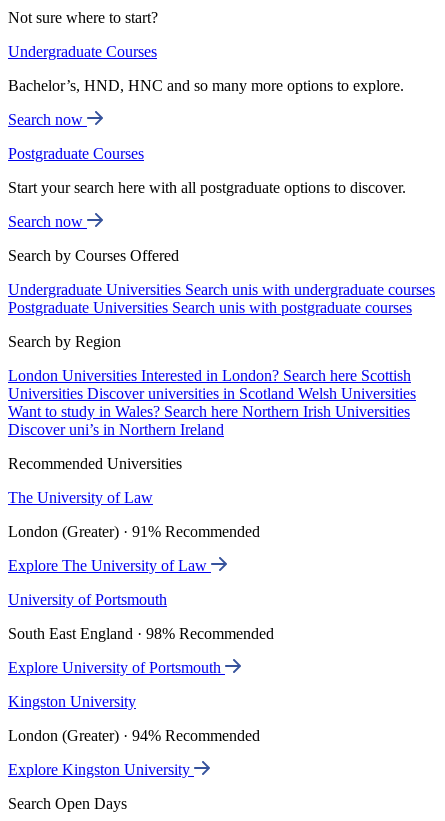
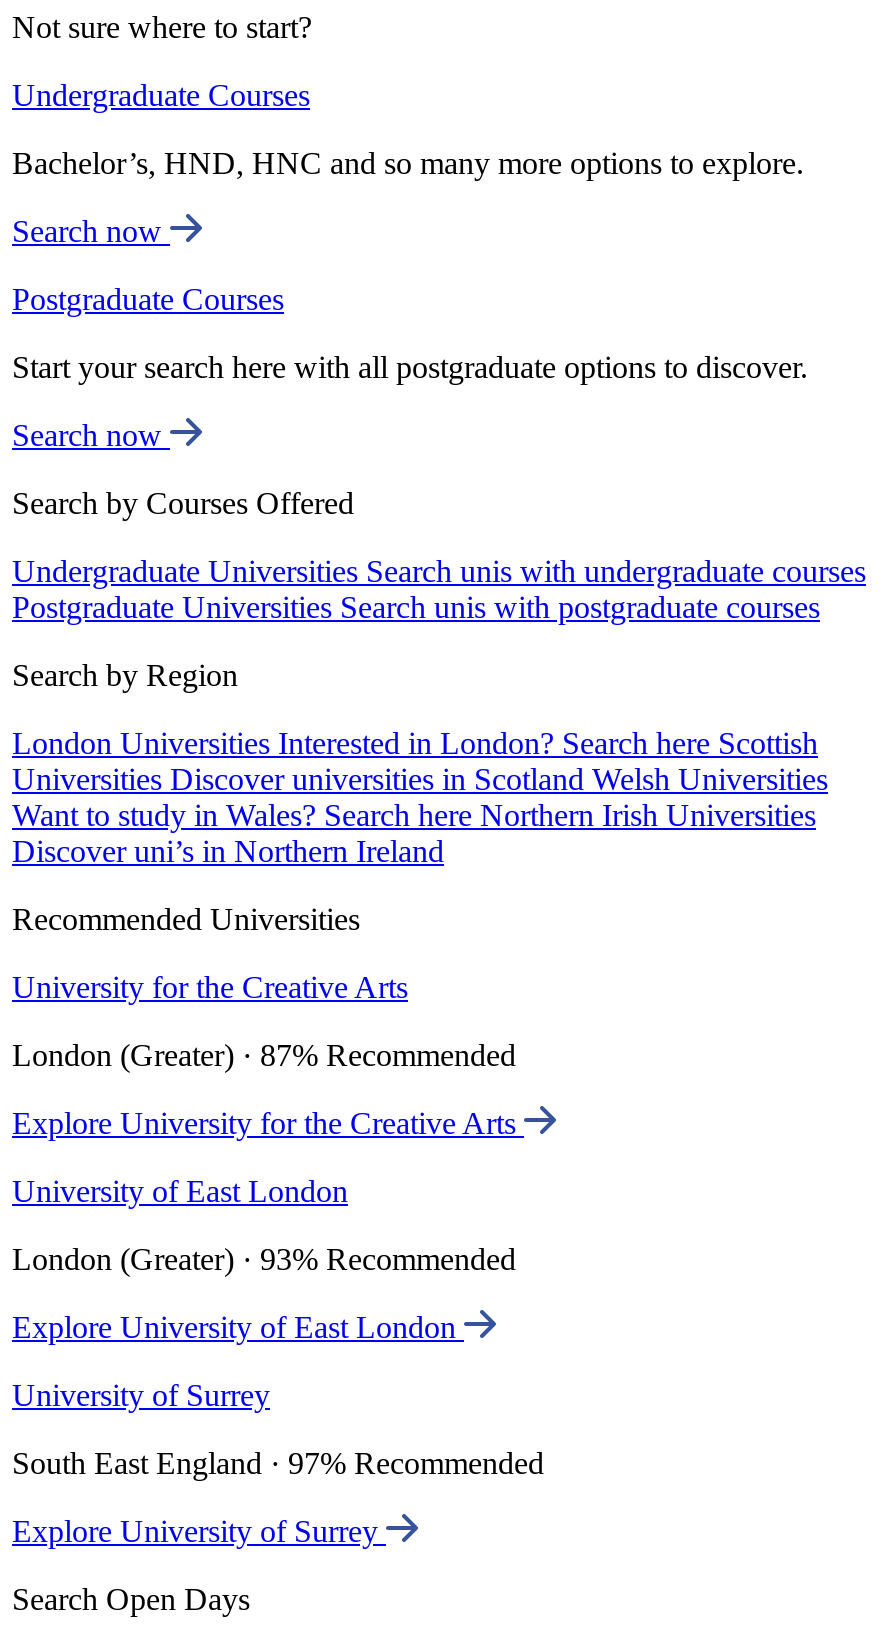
- The University of Law
+ University for the Creative Arts

- London (Greater) · 91% Recommended
+ London (Greater) · 87% Recommended

- Explore The University of Law
+ Explore University for the Creative Arts

- University of Portsmouth
+ University of East London

- South East England · 98% Recommended
+ London (Greater) · 93% Recommended

- Explore University of Portsmouth
+ Explore University of East London

- Kingston University
+ University of Surrey

- London (Greater) · 94% Recommended
+ South East England · 97% Recommended

- Explore Kingston University
+ Explore University of Surrey
